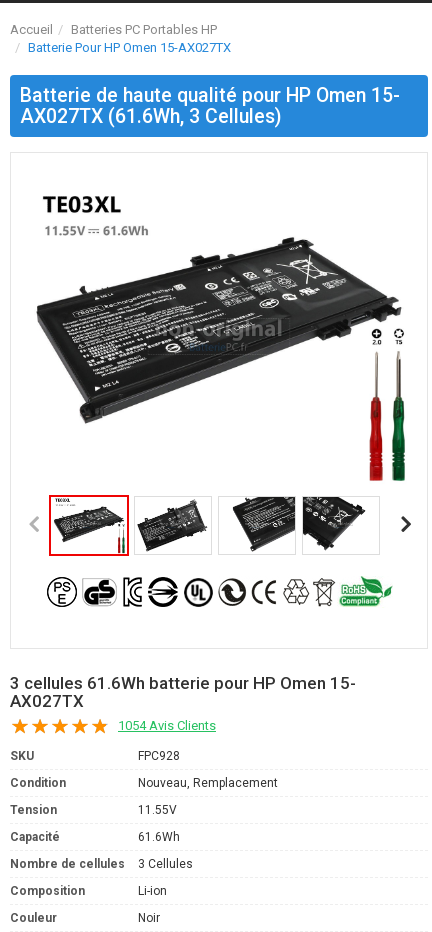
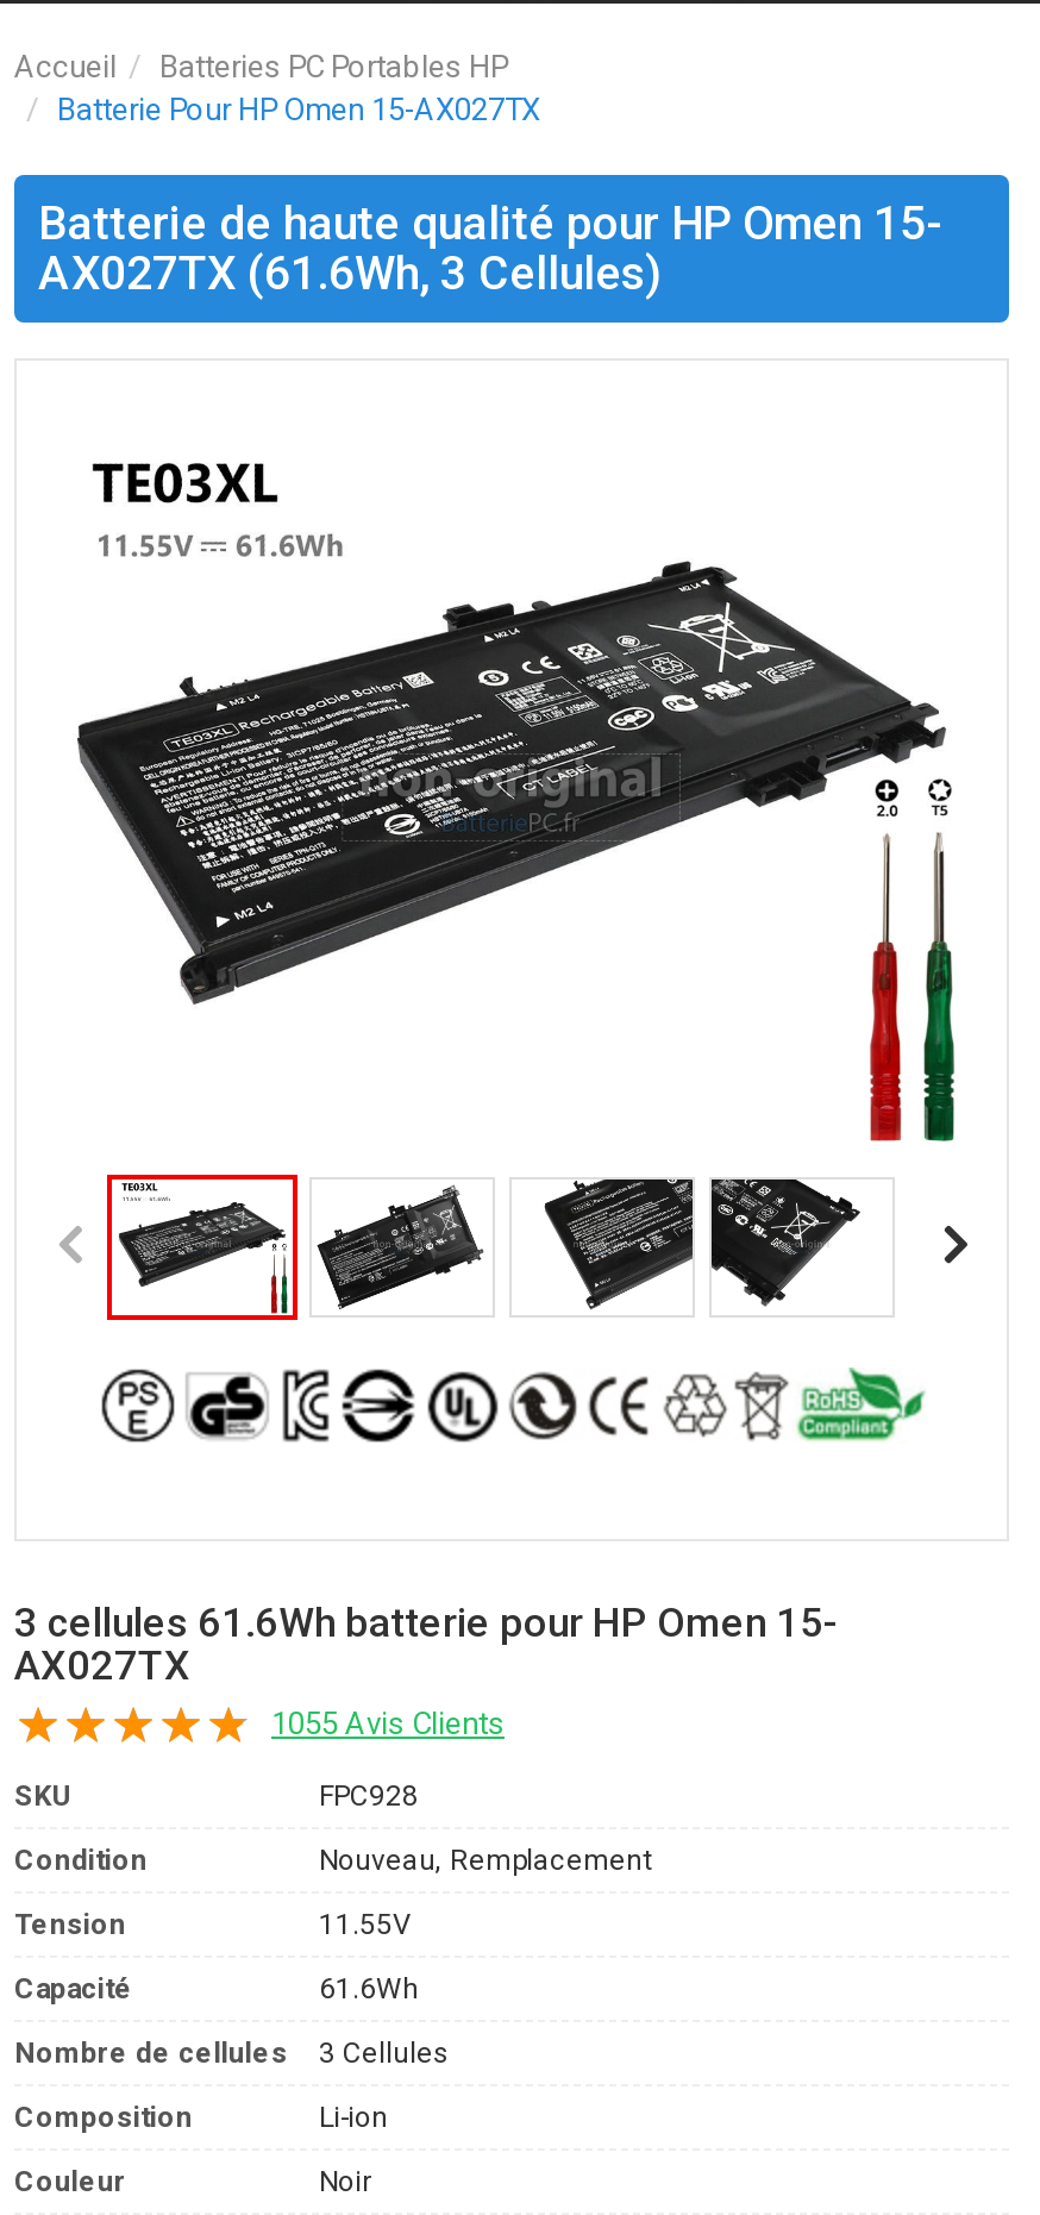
- 1054 Avis Clients
+ 1055 Avis Clients
